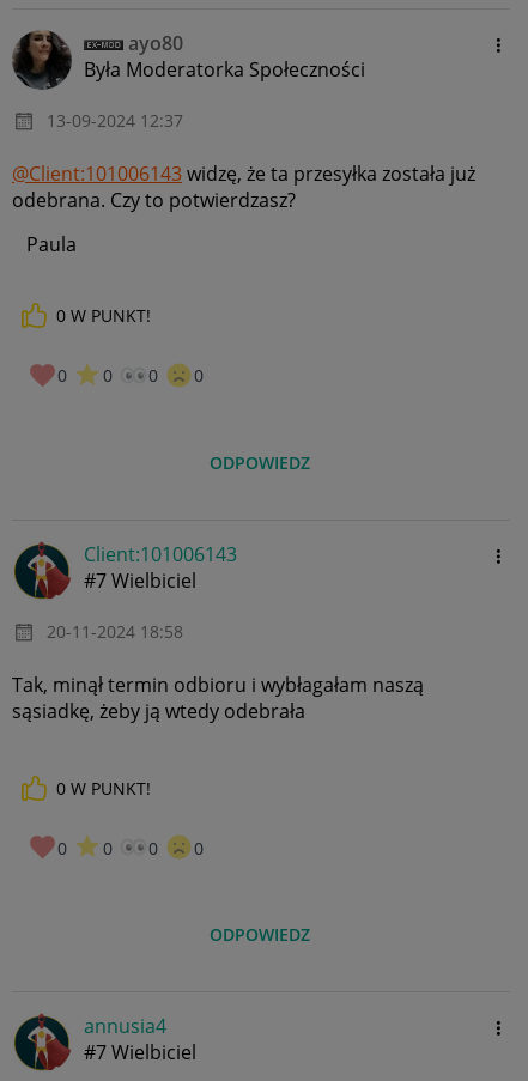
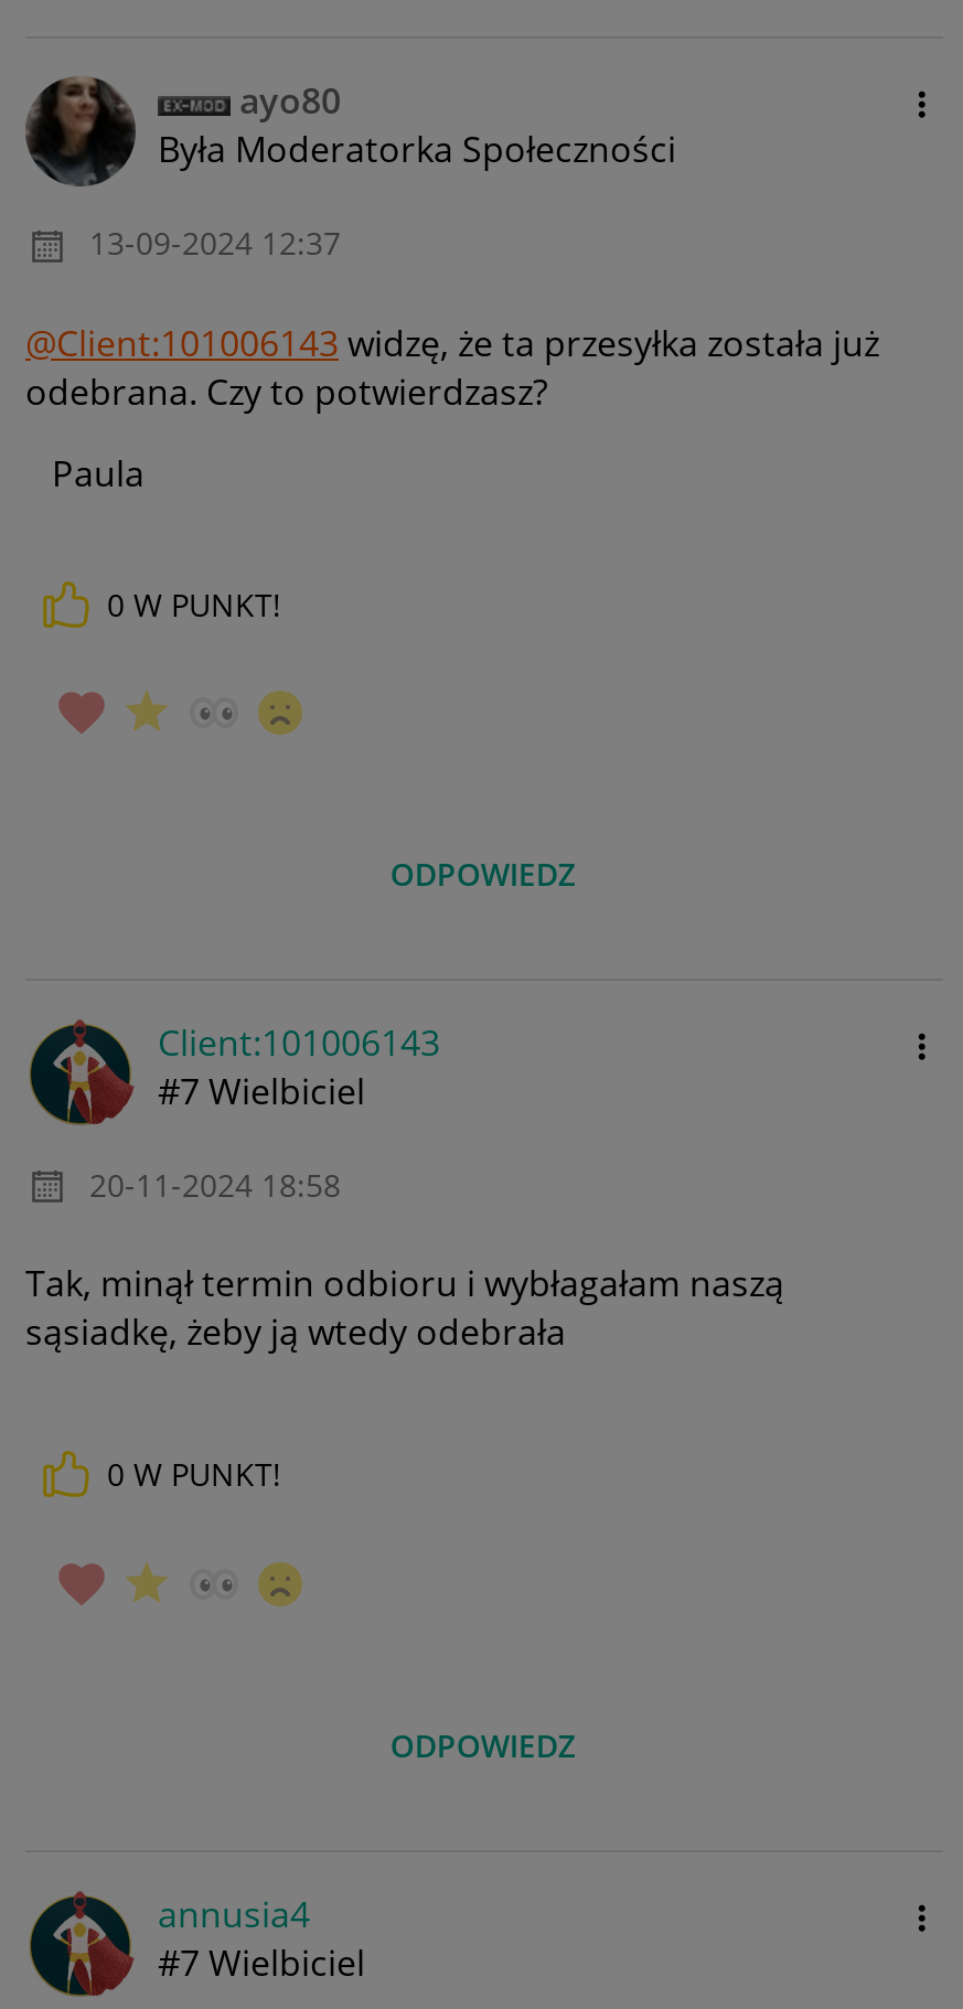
- 0
- 0
- 0
- 0

- 0
- 0
- 0
- 0
